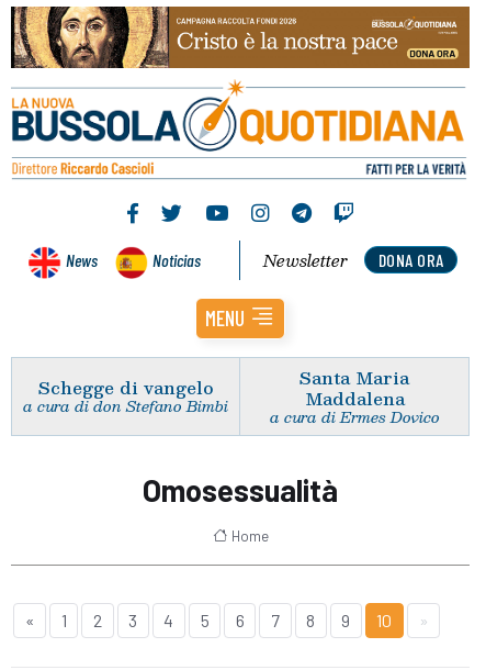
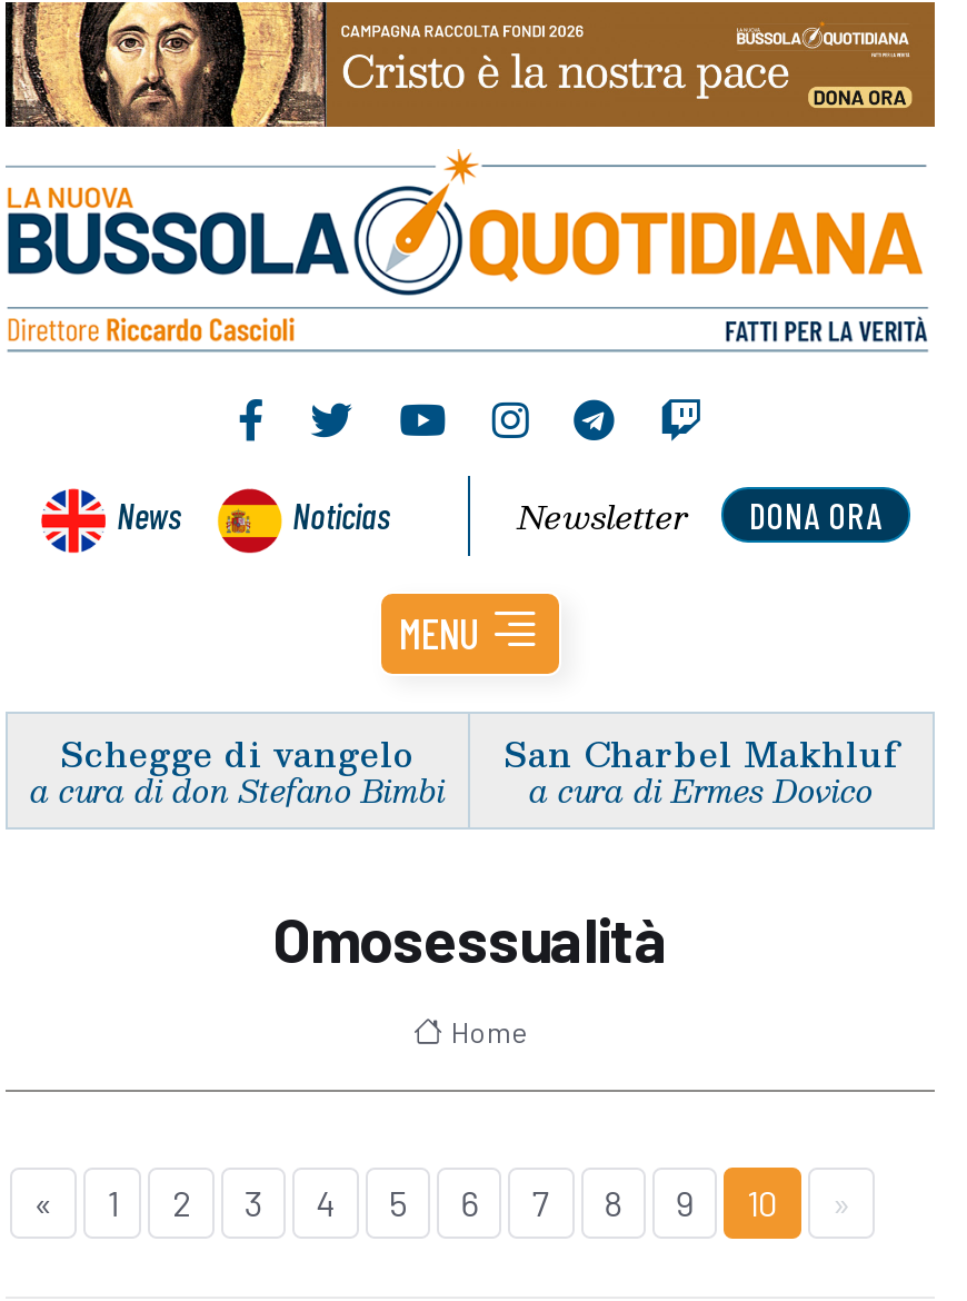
- Santa Maria
- Maddalena
+ San Charbel Makhluf
